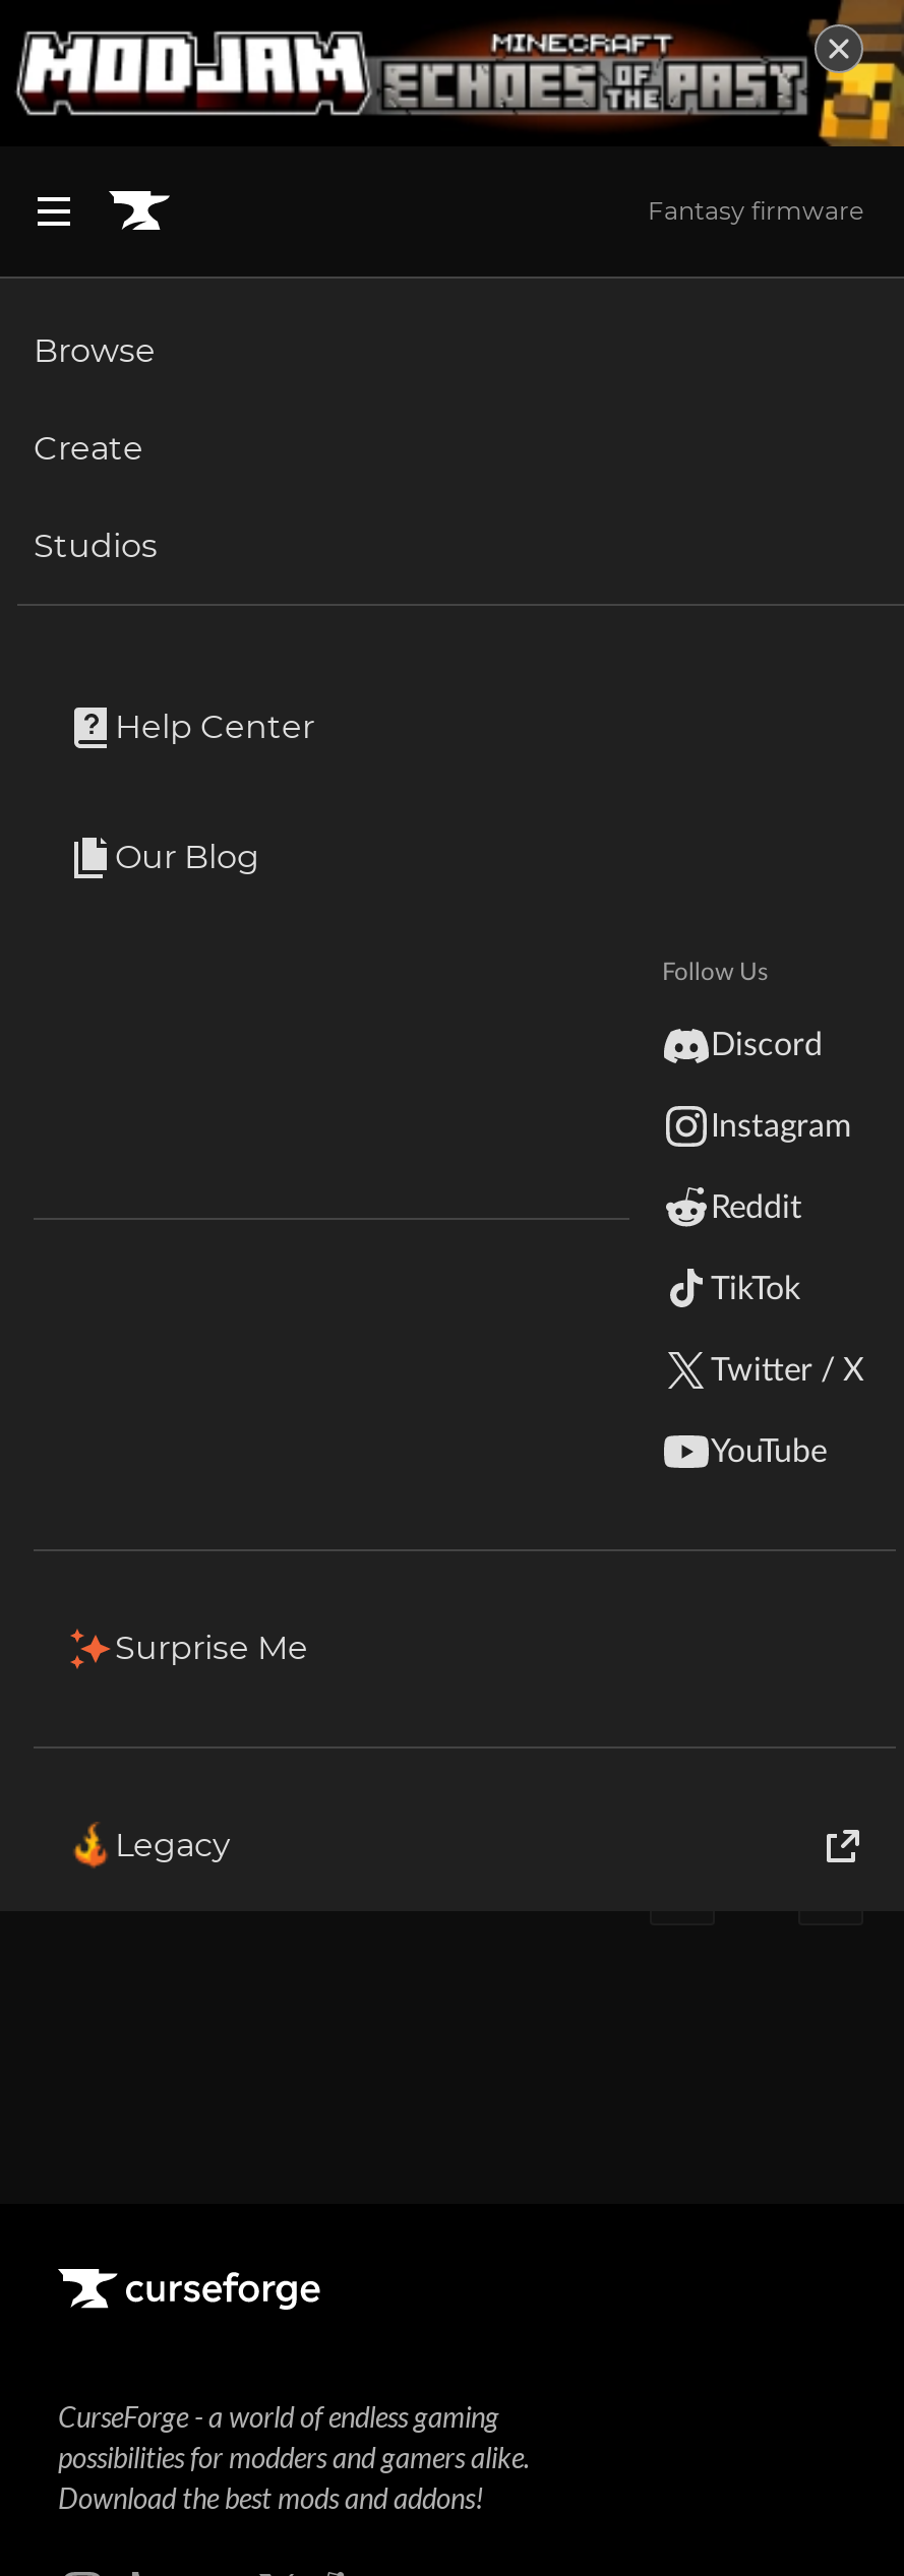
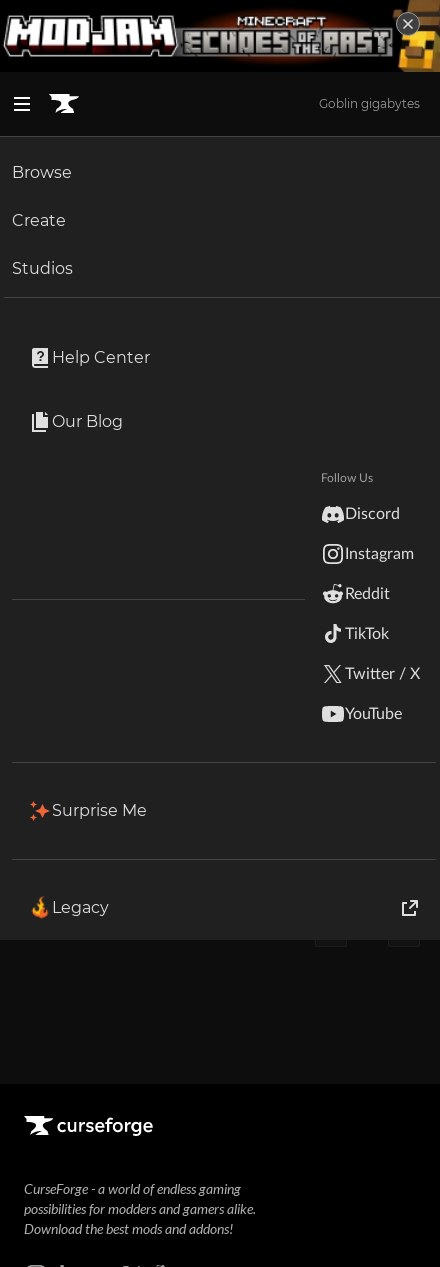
- Fantasy firmware
+ Goblin gigabytes
